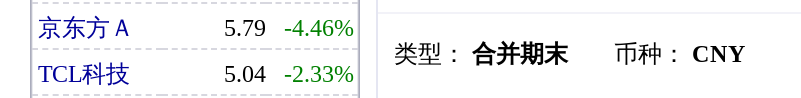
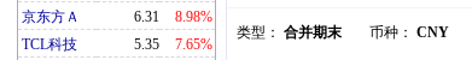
- 5.79
+ 6.31

- -4.46%
+ 8.98%

- 5.04
+ 5.35

- -2.33%
+ 7.65%
